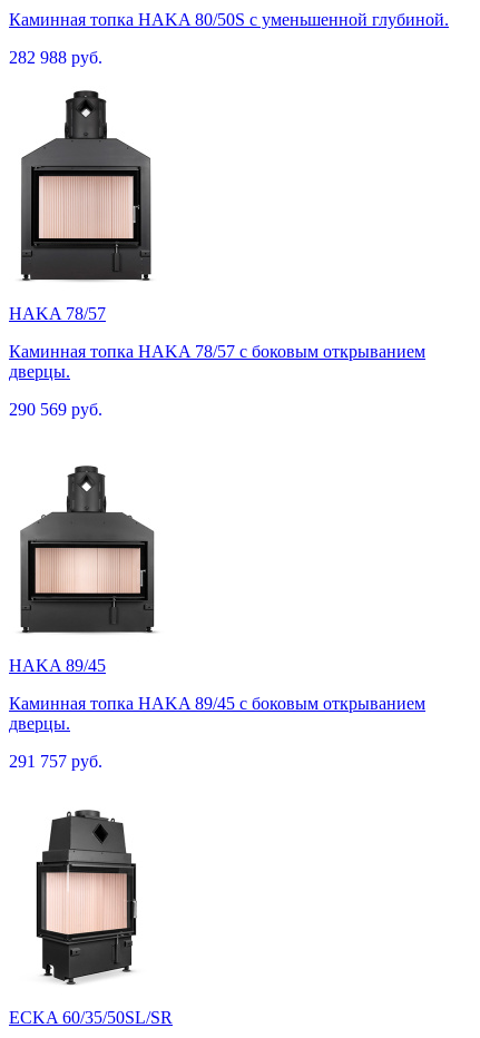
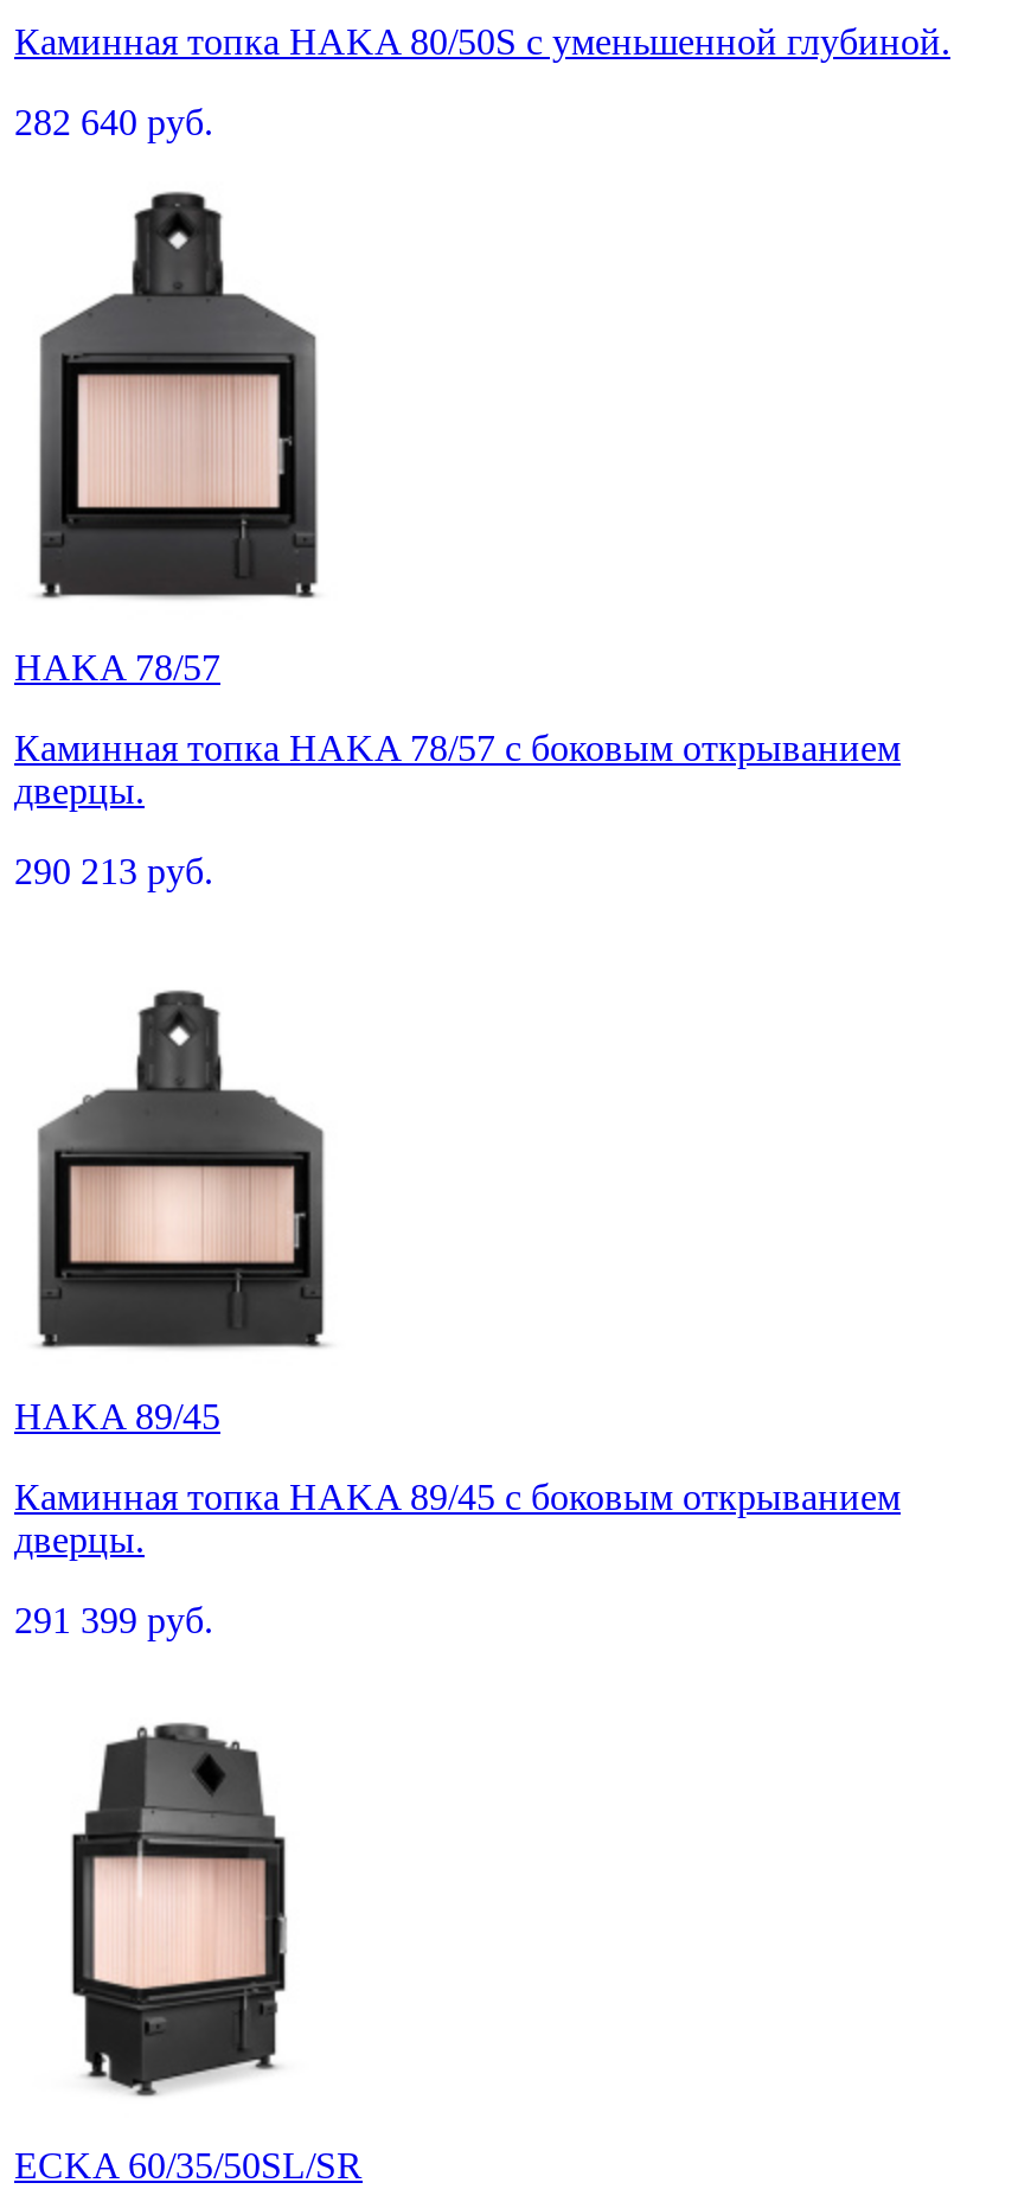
- 282 988 руб.
+ 282 640 руб.

- 290 569 руб.
+ 290 213 руб.

- 291 757 руб.
+ 291 399 руб.
